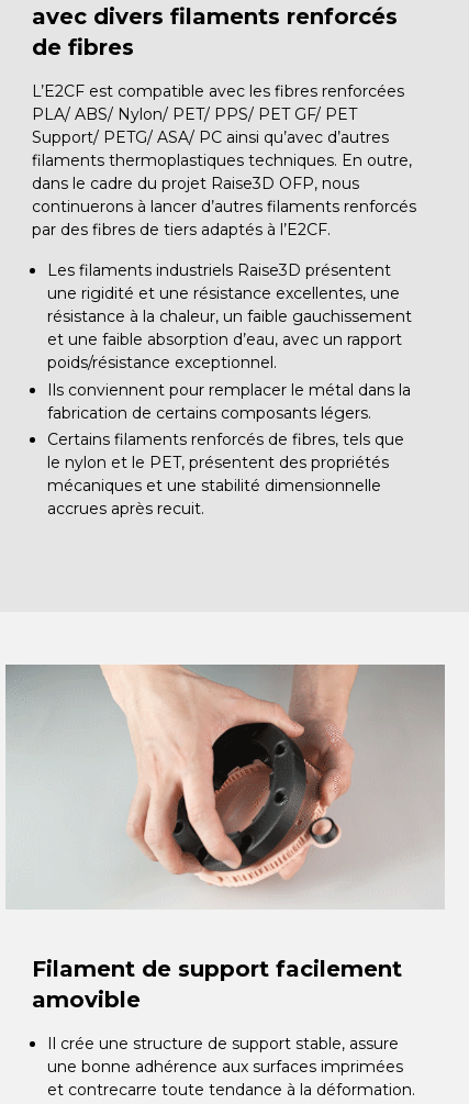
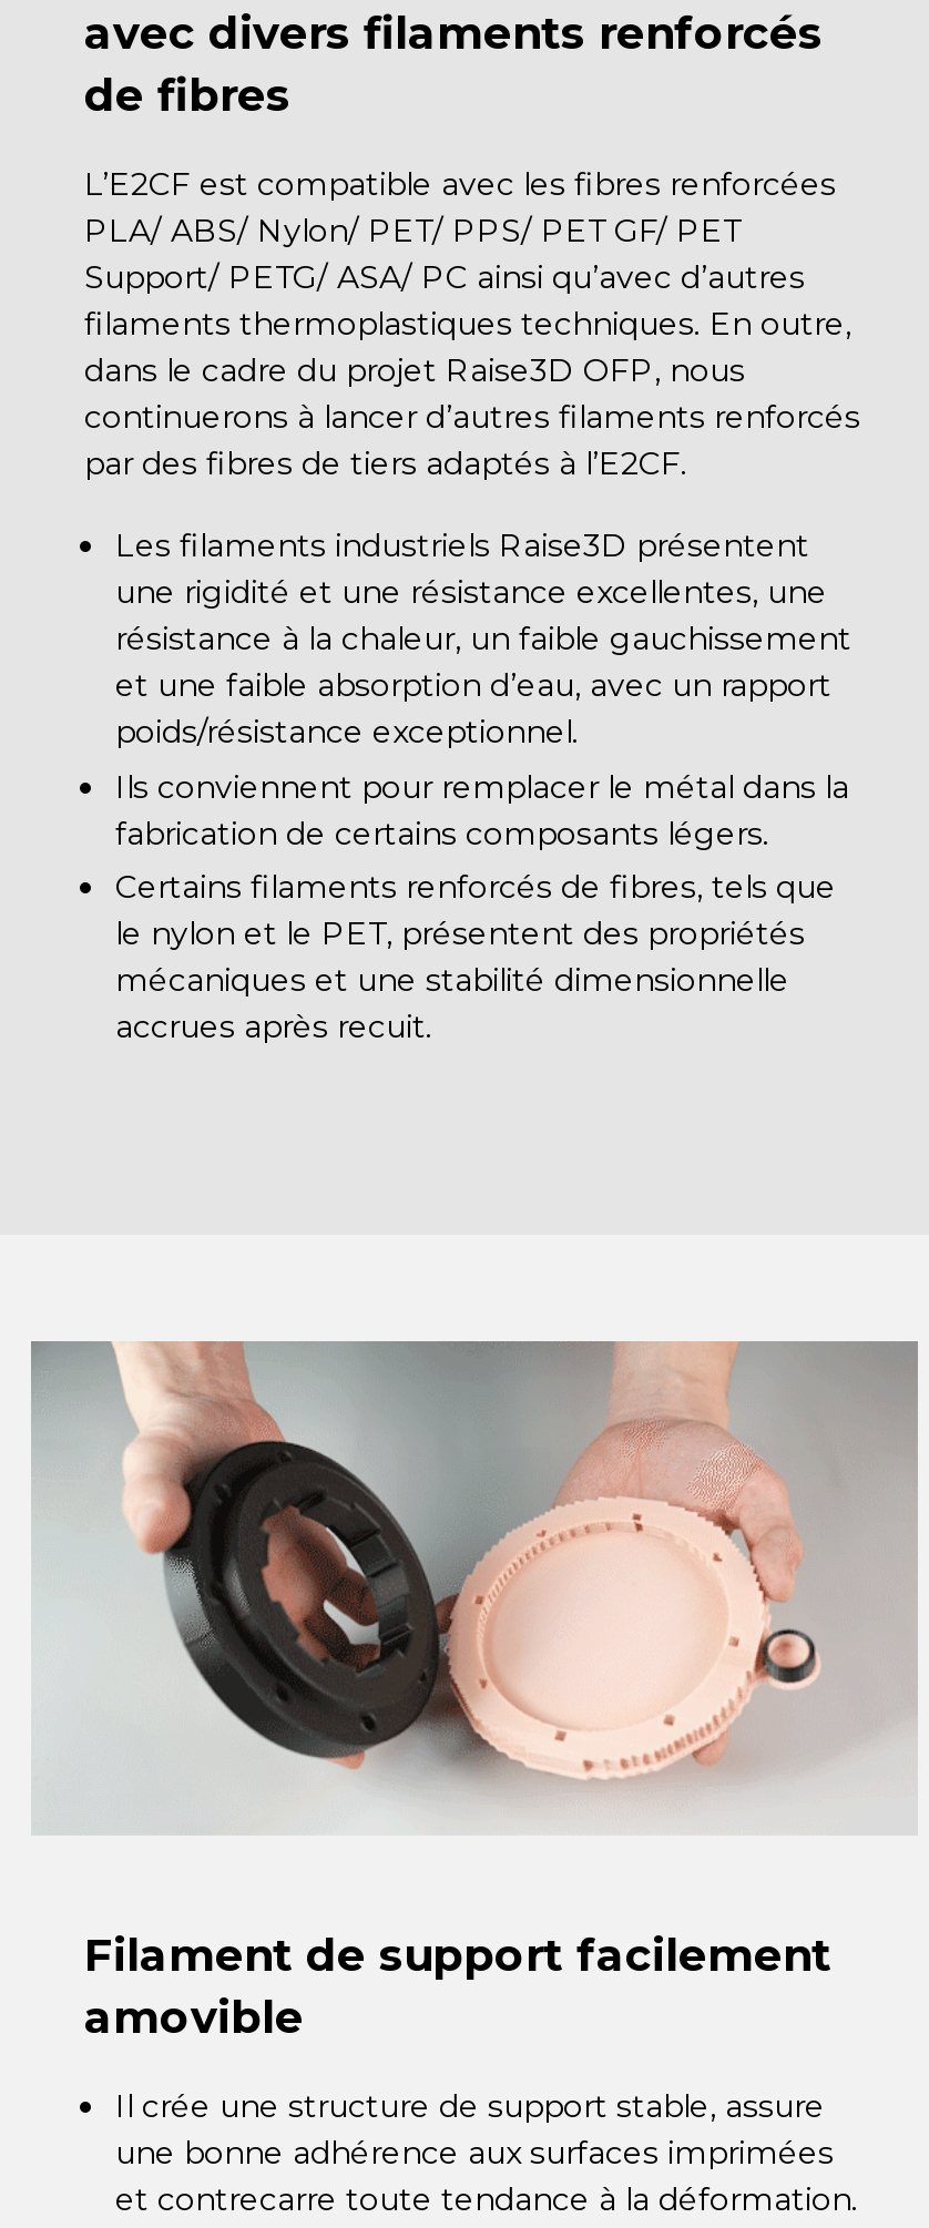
- [image]
+ [image]
